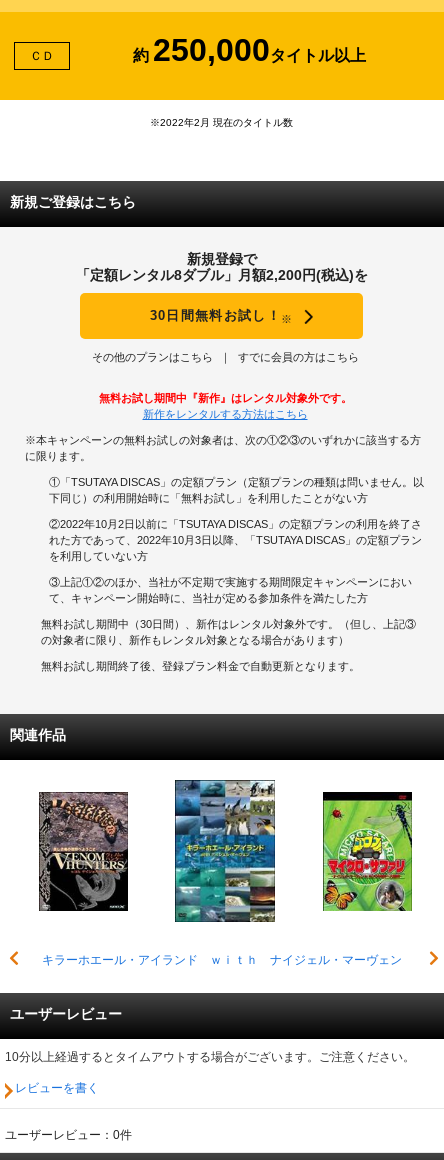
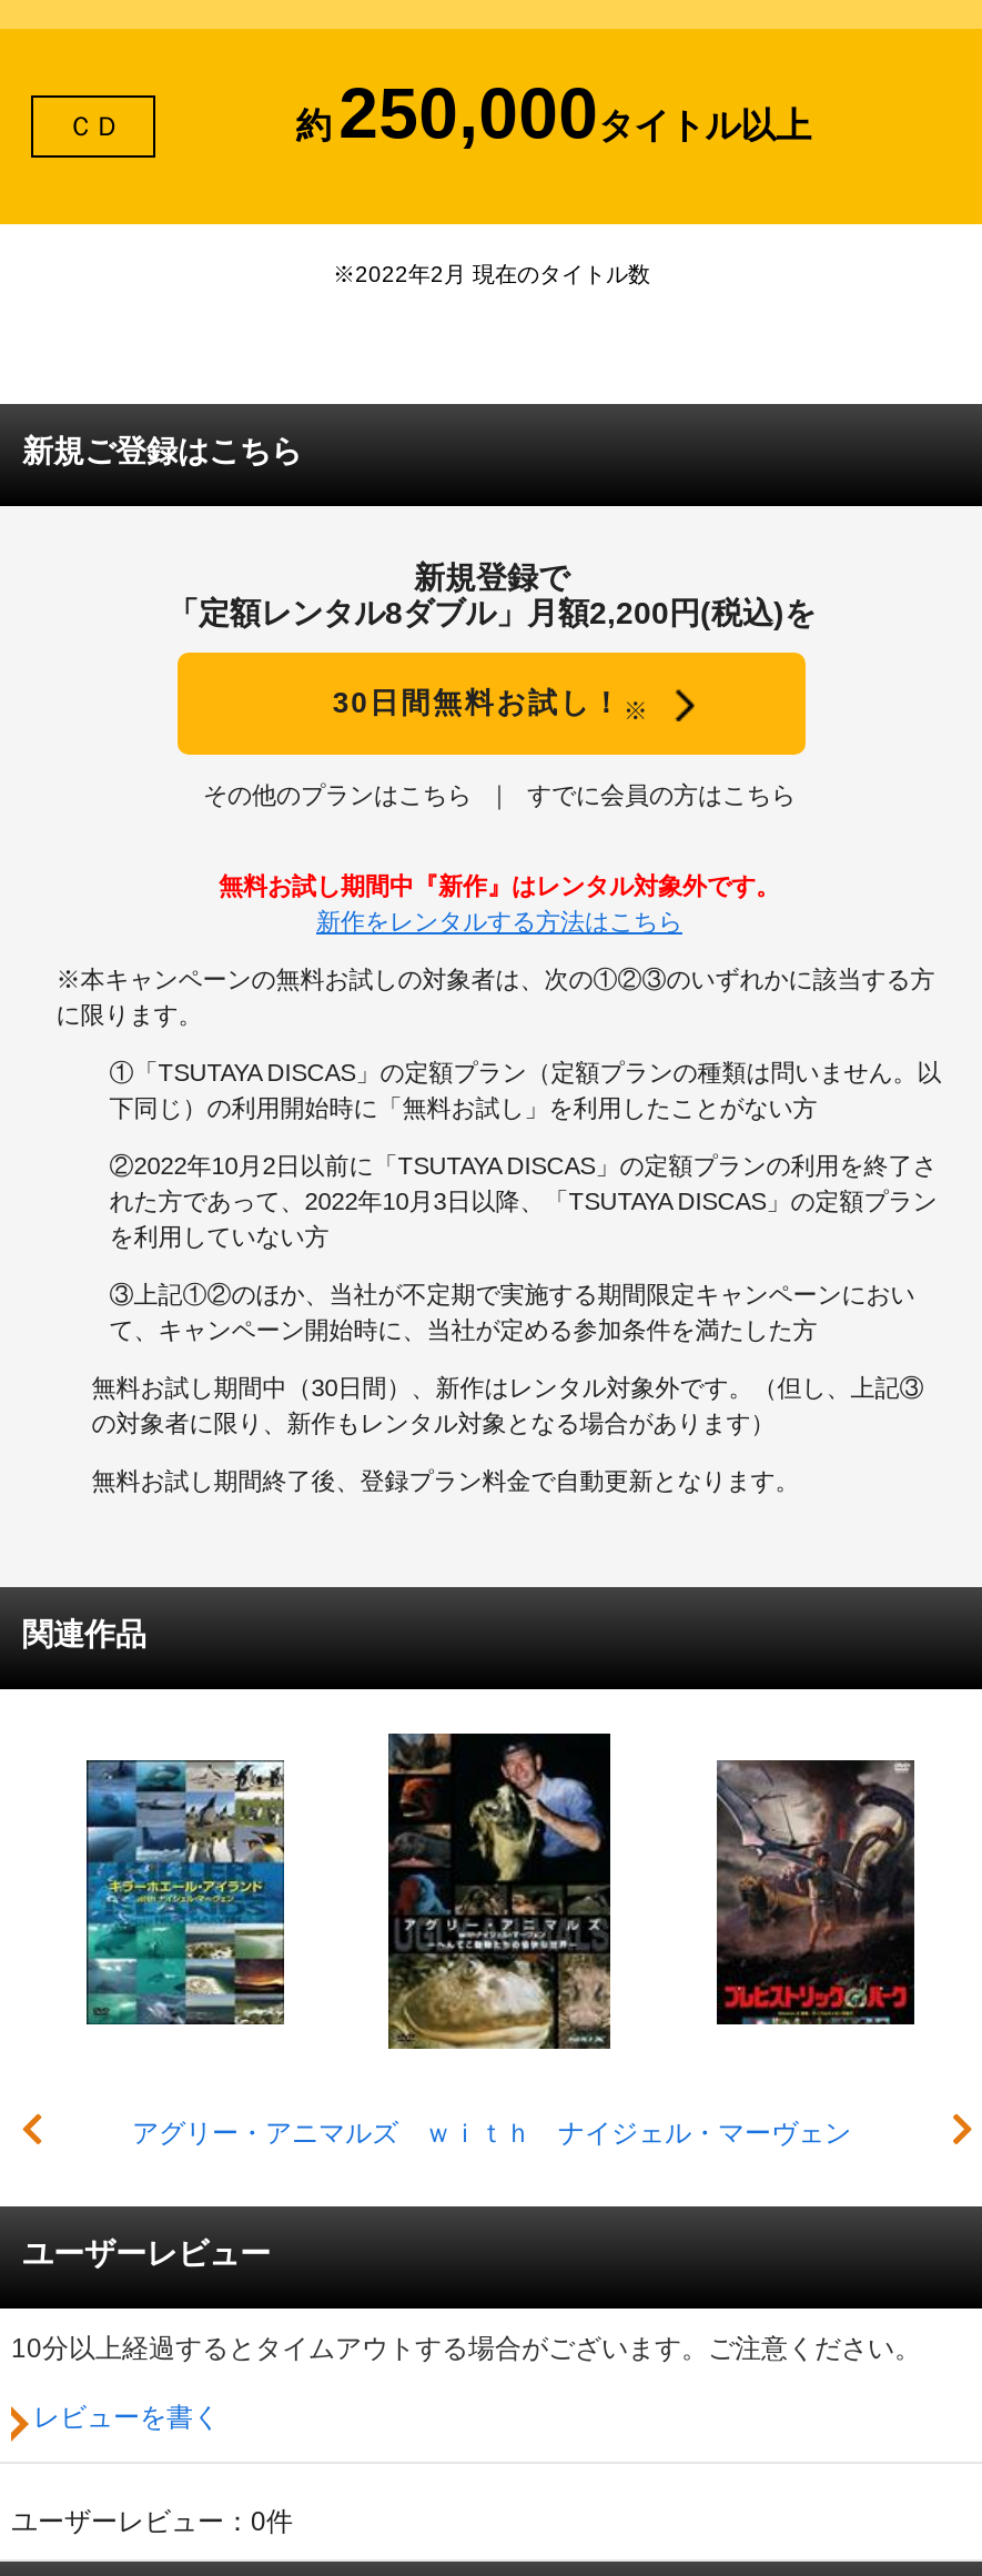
- [image]
- キラーホエール・アイランド ｗｉｔｈ ナイジェル・マーヴェン
+ [image]
+ アグリー・アニマルズ ｗｉｔｈ ナイジェル・マーヴェン

- [image]
+ [image]

- [image]
+ [image]
